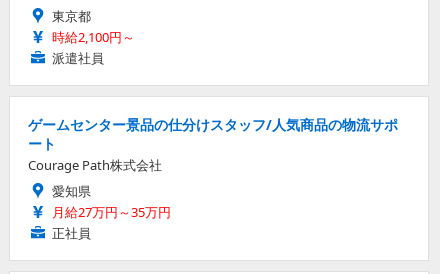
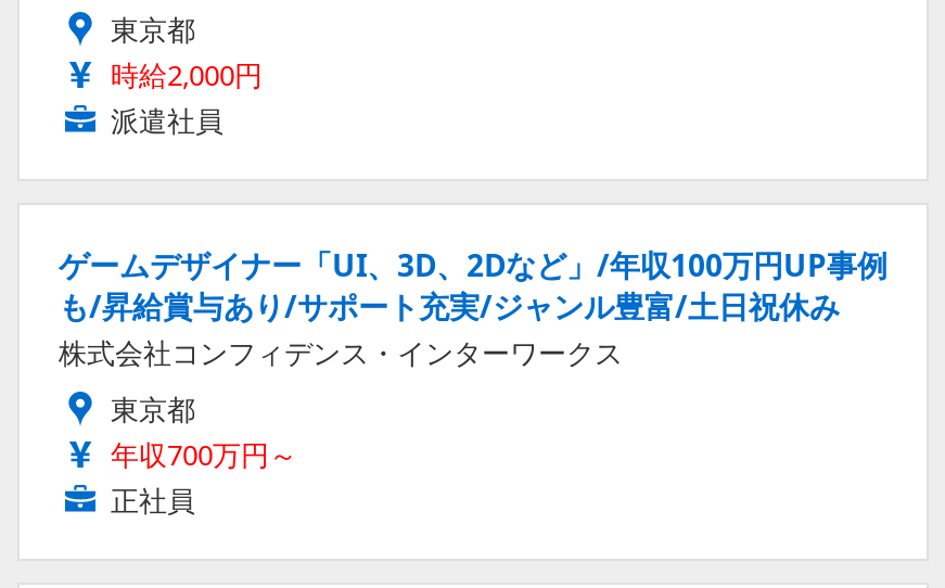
- 時給2,100円～
+ 時給2,000円

- ゲームセンター景品の仕分けスタッフ/人気商品の物流サポ
- ート
- Courage Path株式会社
- 愛知県
- 月給27万円～35万円
+ ゲームデザイナー「UI、3D、2Dなど」/年収100万円UP事例
+ も/昇給賞与あり/サポート充実/ジャンル豊富/土日祝休み
+ 株式会社コンフィデンス・インターワークス
+ 東京都
+ 年収700万円～
